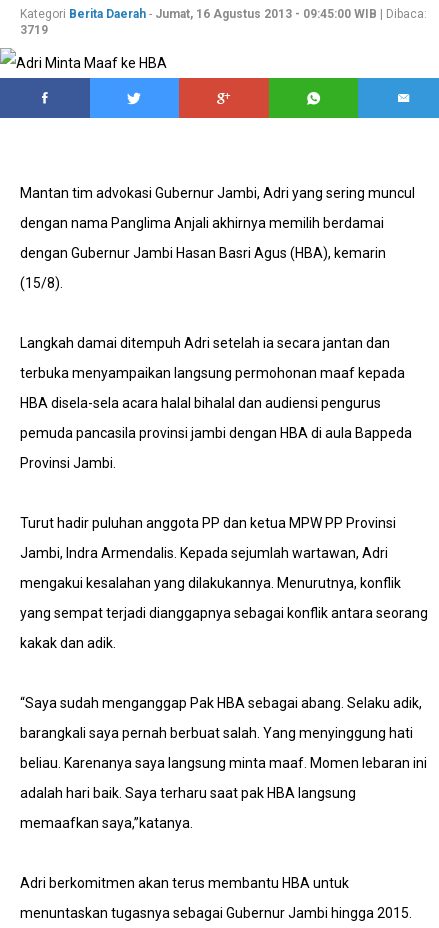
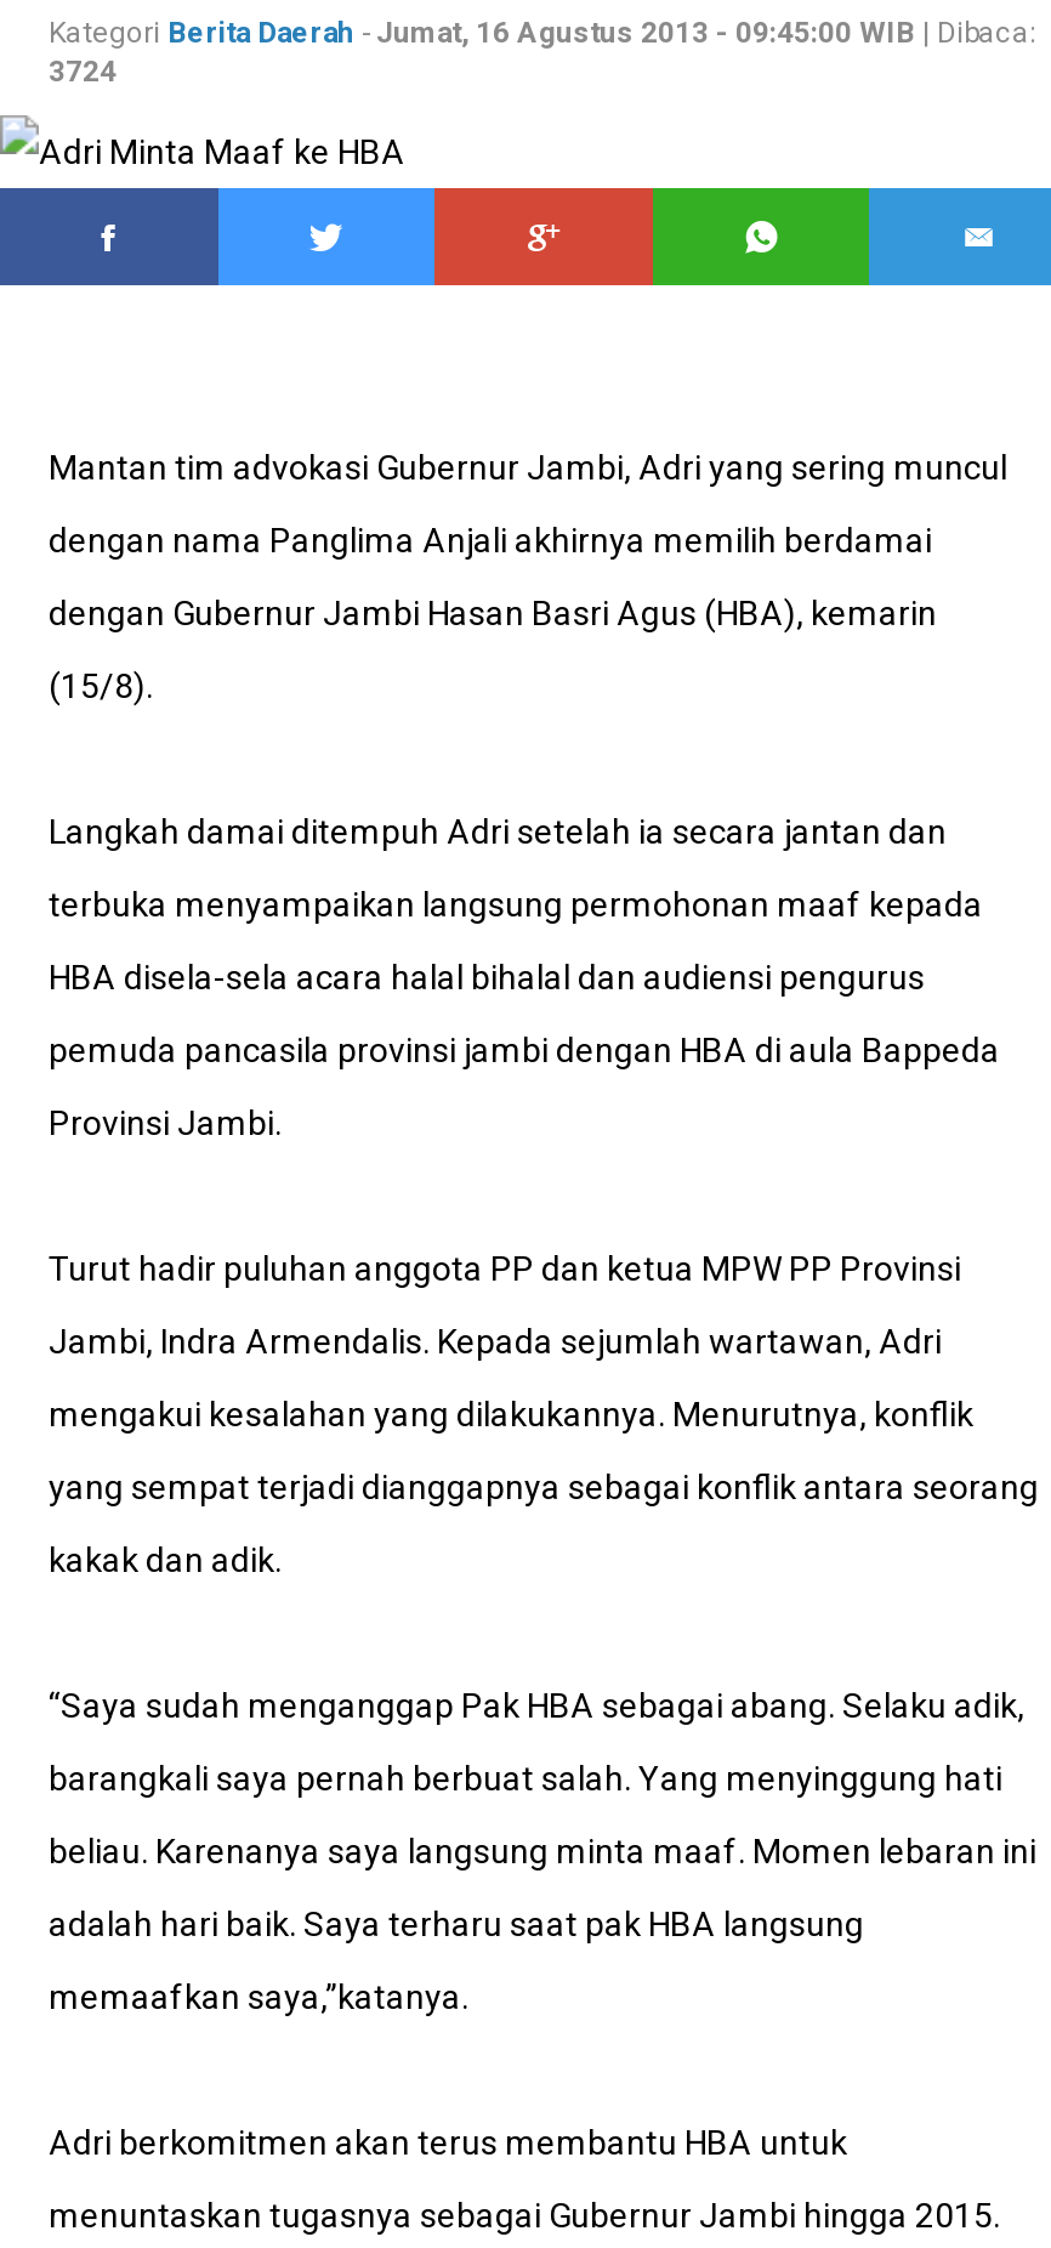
- 3719
+ 3724
